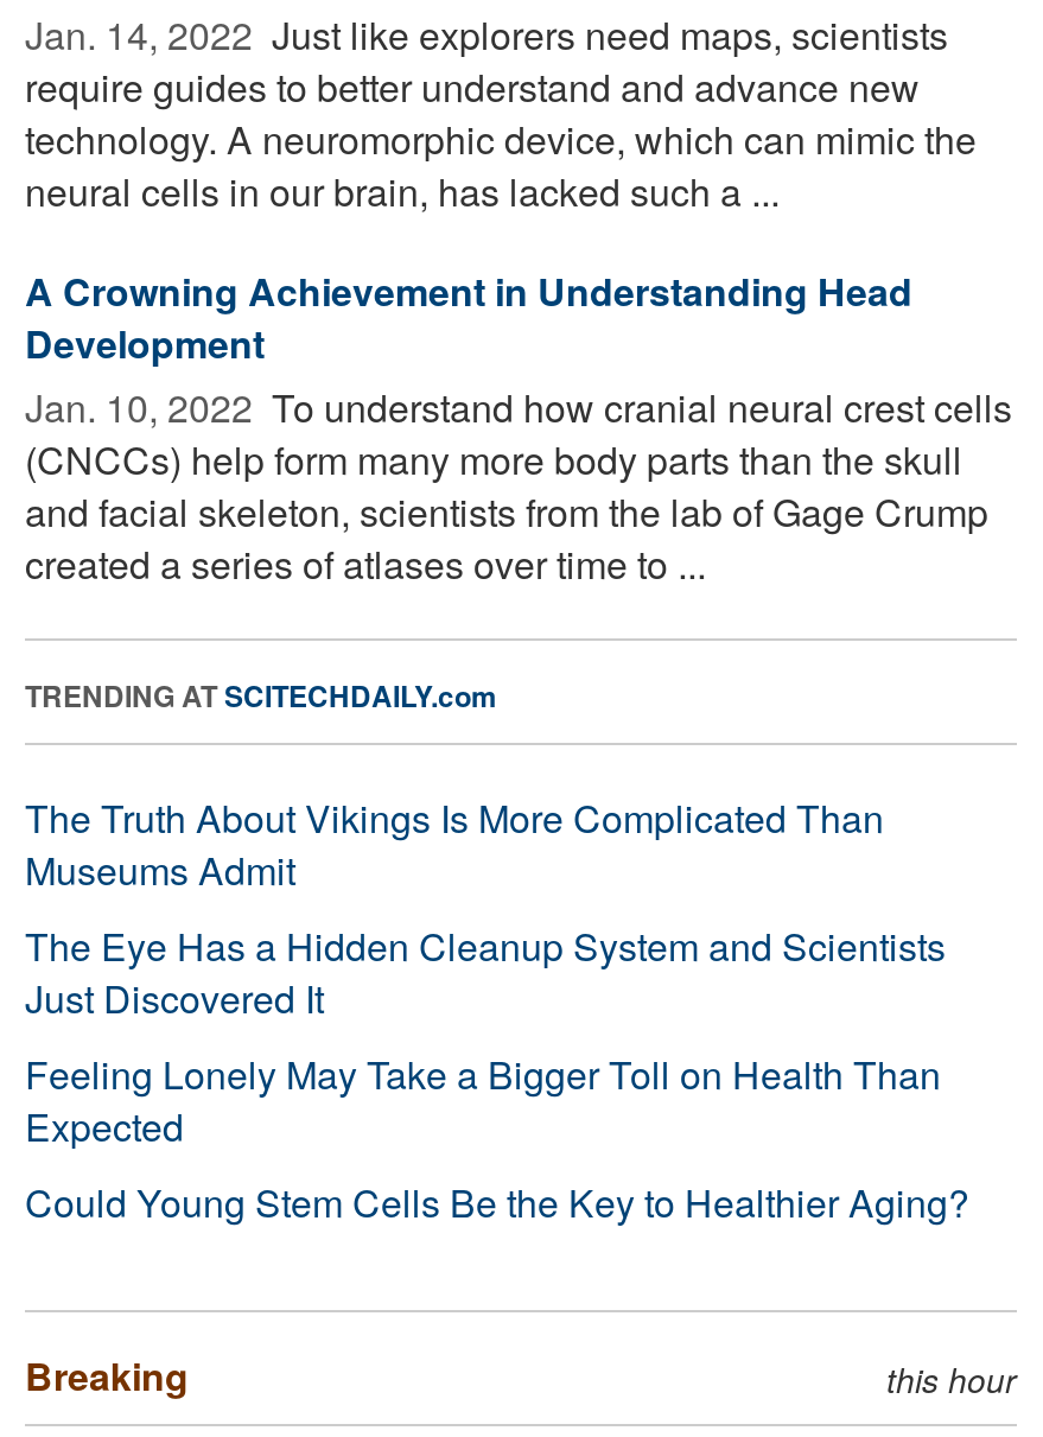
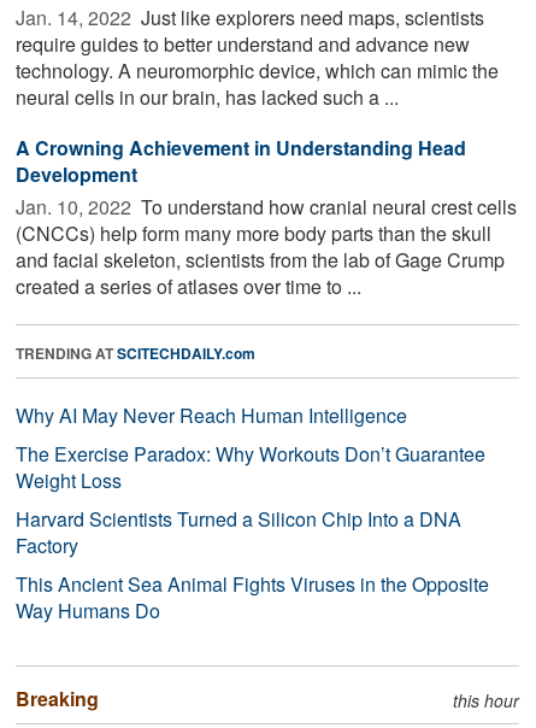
- The Truth About Vikings Is More Complicated Than
- Museums Admit
- The Eye Has a Hidden Cleanup System and Scientists
- Just Discovered It
- Feeling Lonely May Take a Bigger Toll on Health Than
- Expected
- Could Young Stem Cells Be the Key to Healthier Aging?
+ Why AI May Never Reach Human Intelligence
+ The Exercise Paradox: Why Workouts Don’t Guarantee
+ Weight Loss
+ Harvard Scientists Turned a Silicon Chip Into a DNA
+ Factory
+ This Ancient Sea Animal Fights Viruses in the Opposite
+ Way Humans Do
